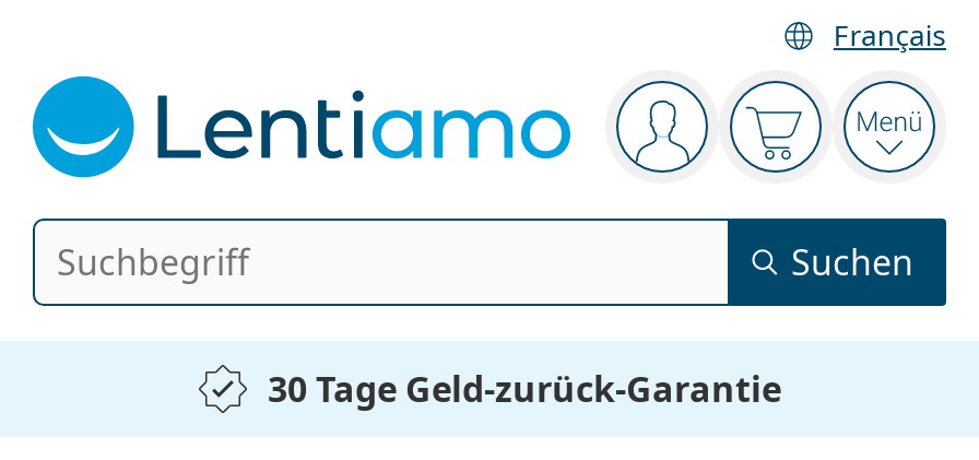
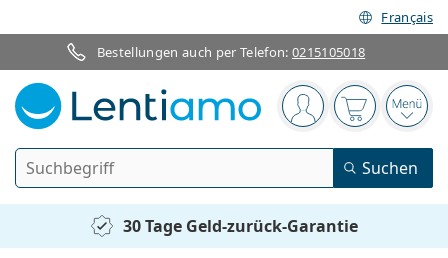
+ Bestellungen auch per Telefon: 0215105018
